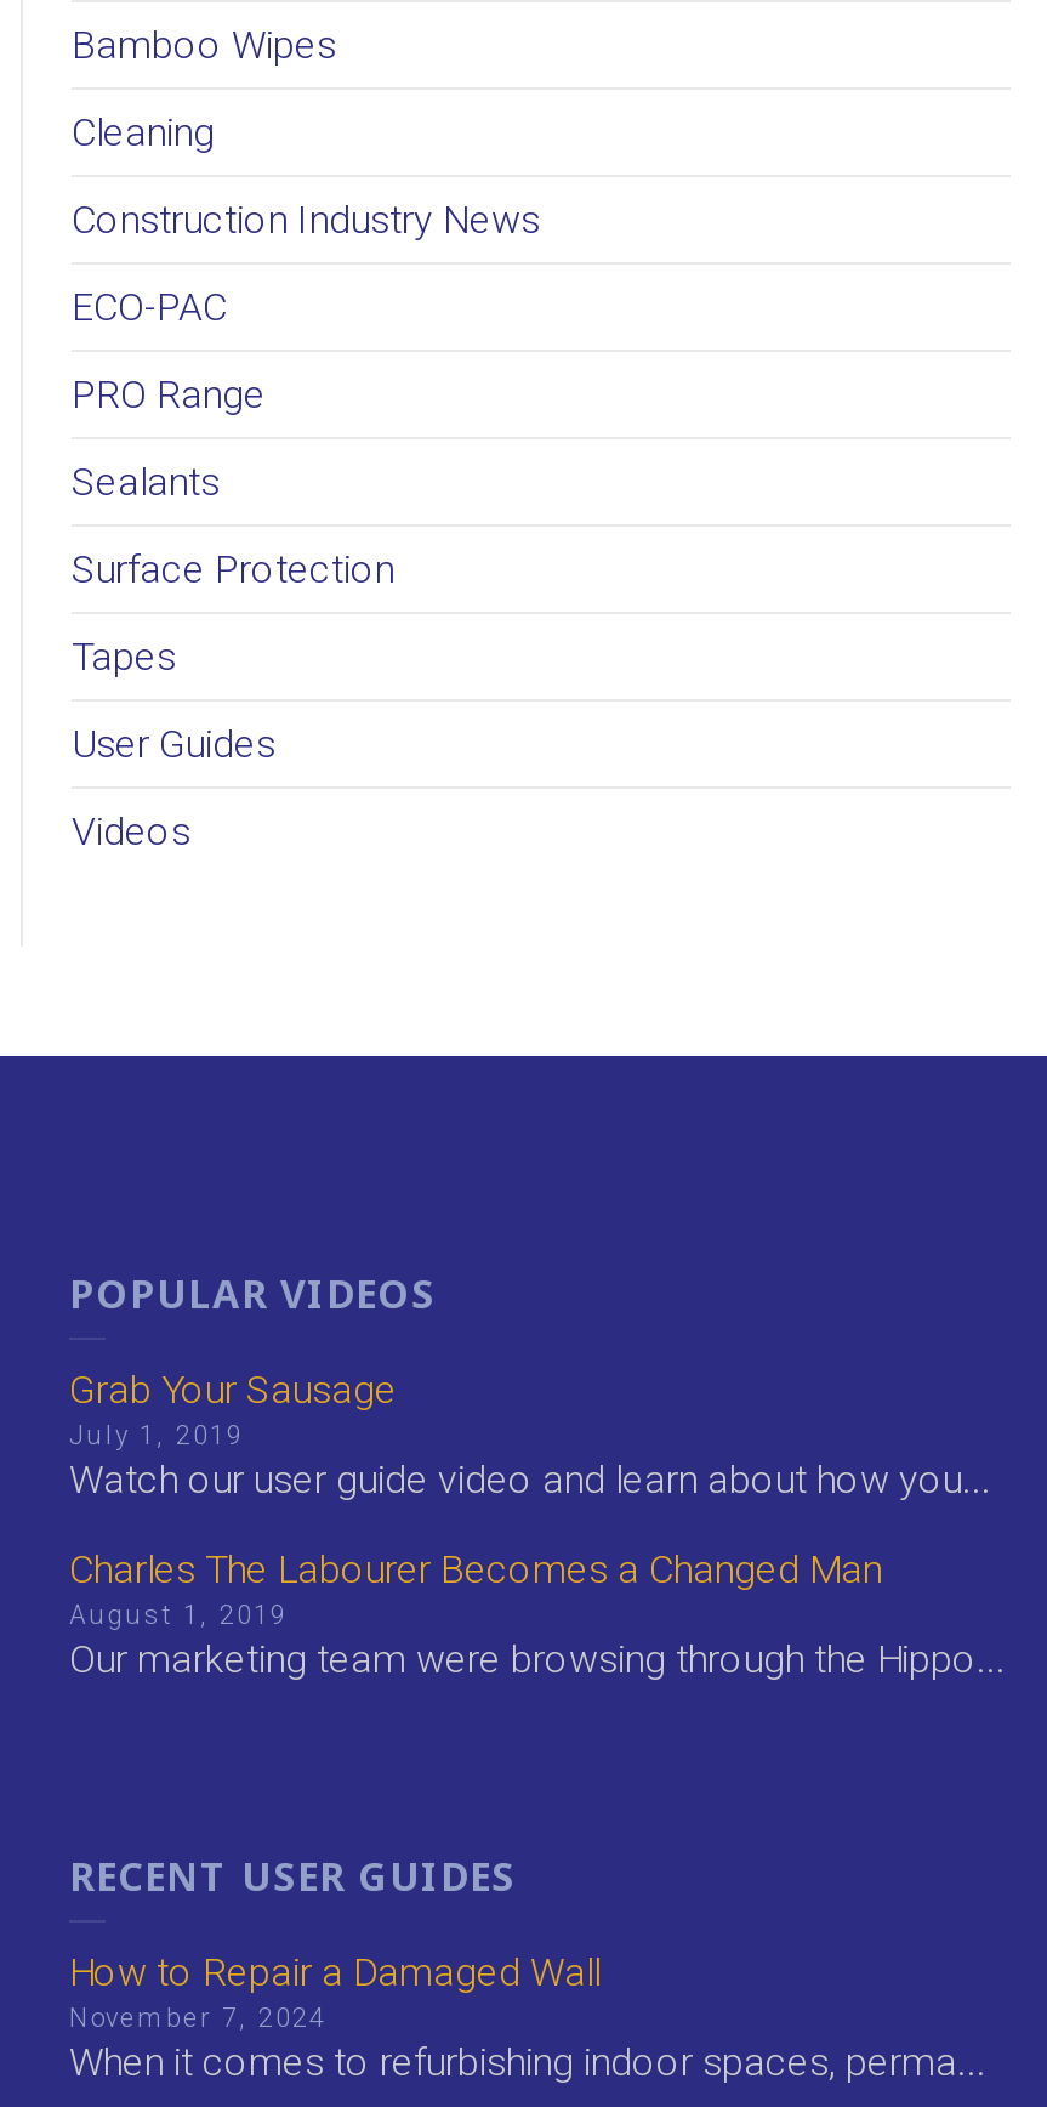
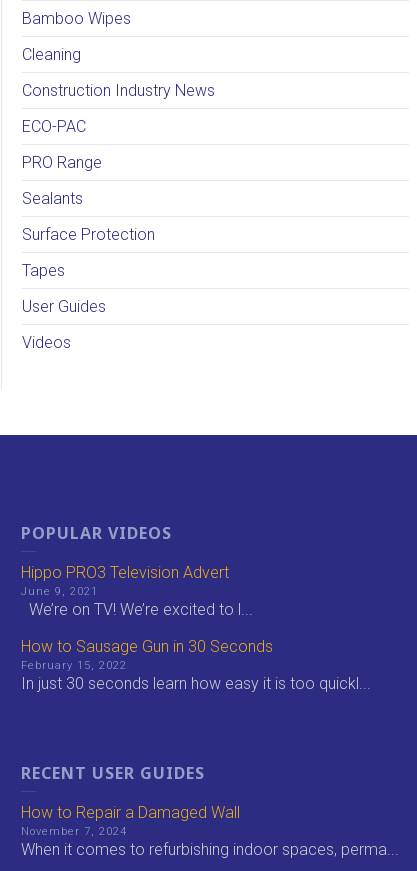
- Grab Your Sausage
- July 1, 2019
- Watch our user guide video and learn about how you...
+ Hippo PRO3 Television Advert
+ June 9, 2021
+ We’re on TV! We’re excited to l...

- Charles The Labourer Becomes a Changed Man
- August 1, 2019
- Our marketing team were browsing through the Hippo...
+ How to Sausage Gun in 30 Seconds
+ February 15, 2022
+ In just 30 seconds learn how easy it is too quickl...
